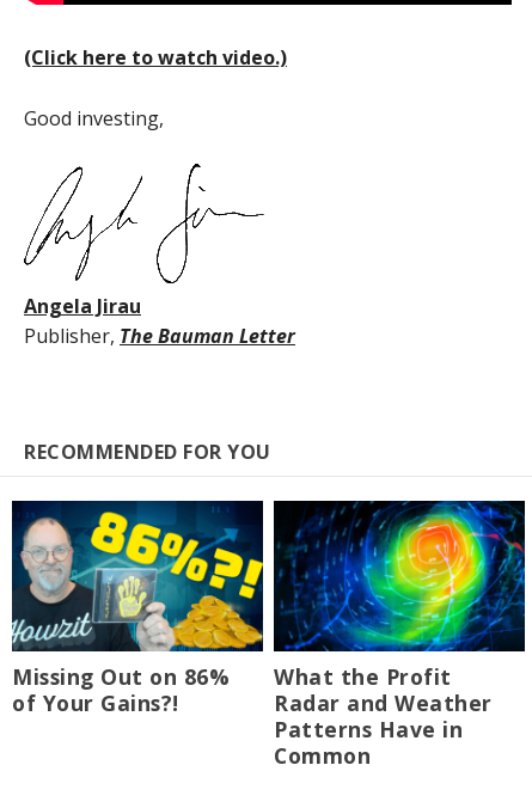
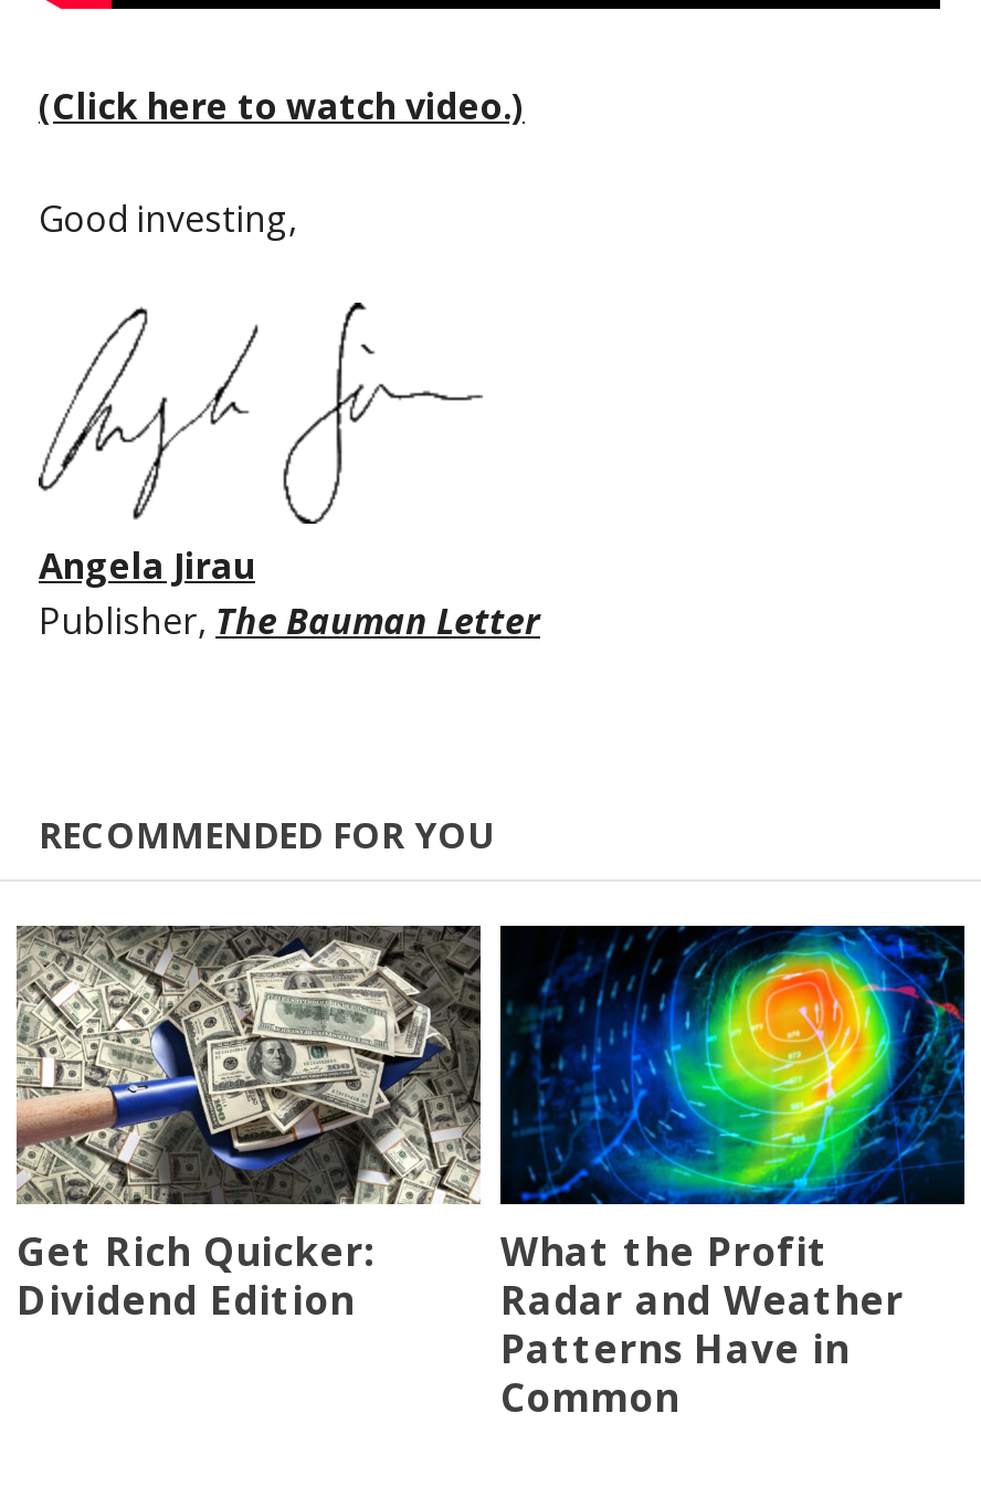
- [image]
- Missing Out on 86%
- of Your Gains?!
+ [image]
+ Get Rich Quicker:
+ Dividend Edition
